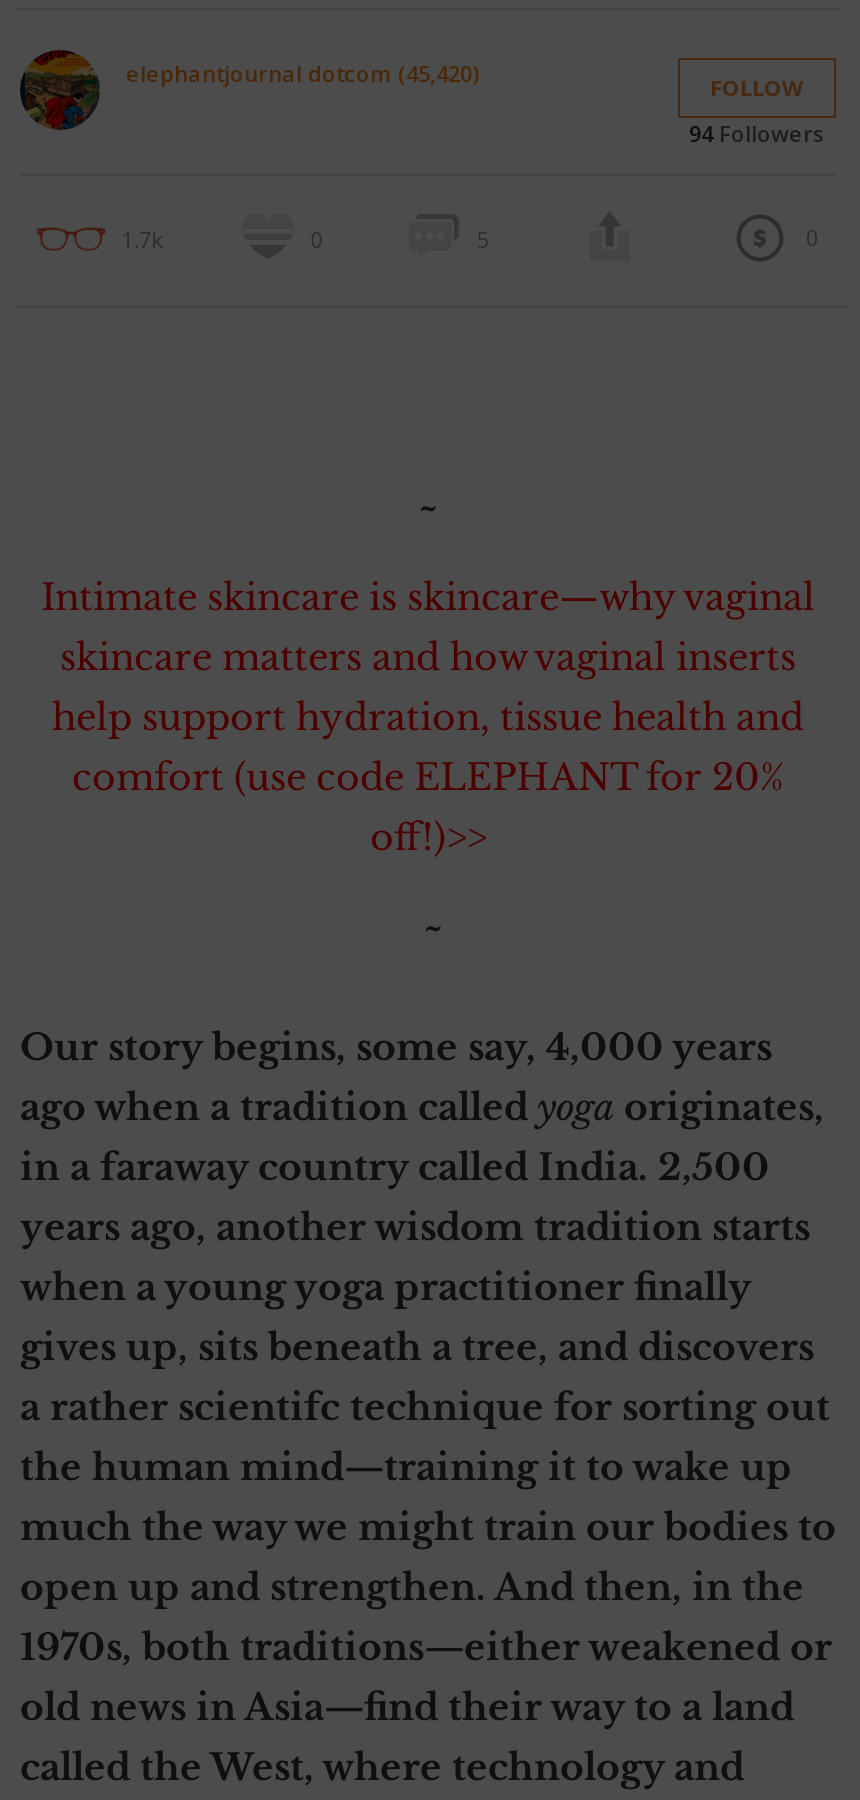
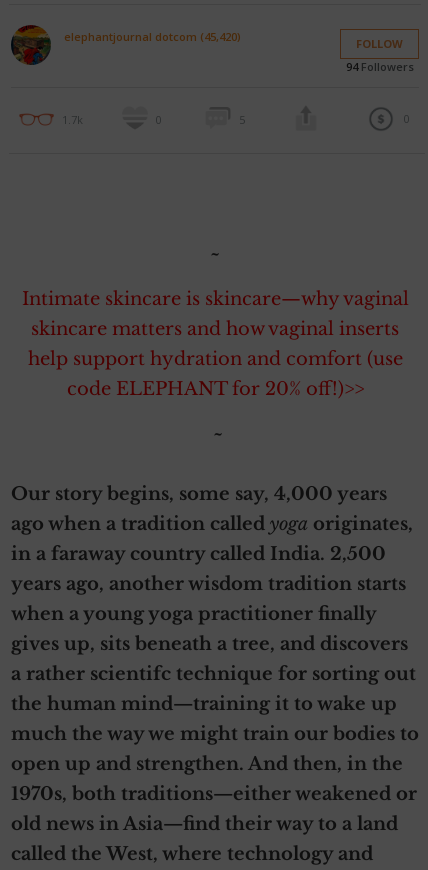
- help support hydration, tissue health and
- comfort (use code ELEPHANT for 20%
- off!)>>
+ help support hydration and comfort (use
+ code ELEPHANT for 20% off!)>>
